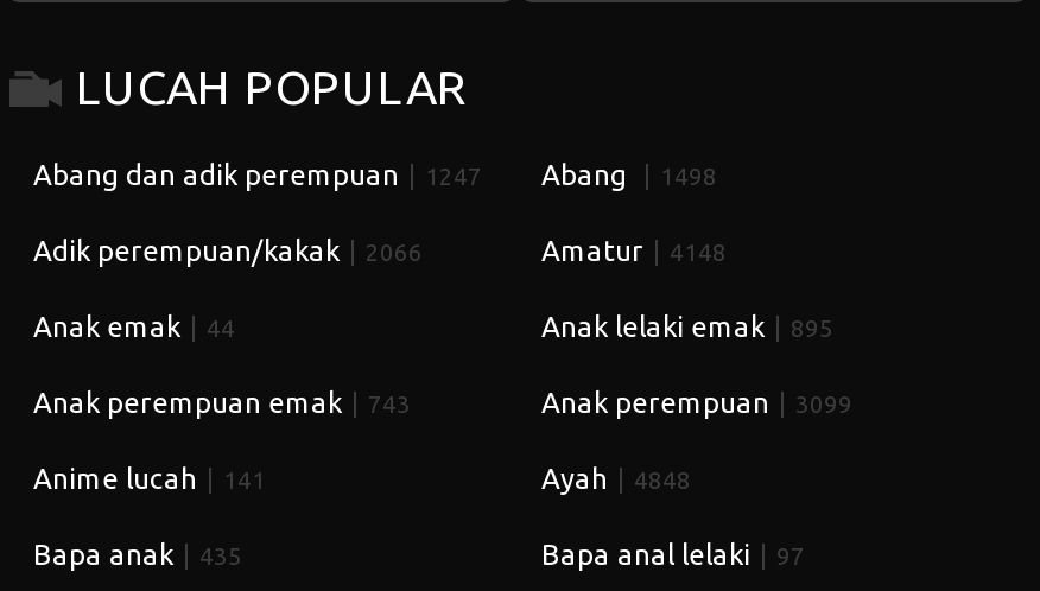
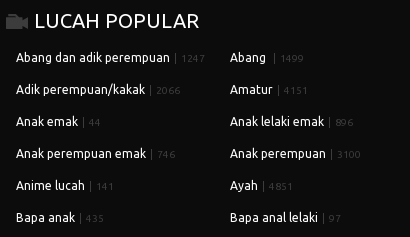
- Abang 1498
+ Abang 1499

- Amatur 4148
+ Amatur 4151

- Anak lelaki emak 895
+ Anak lelaki emak 896

- Anak perempuan emak 743
+ Anak perempuan emak 746

- Anak perempuan 3099
+ Anak perempuan 3100

- Ayah 4848
+ Ayah 4851
